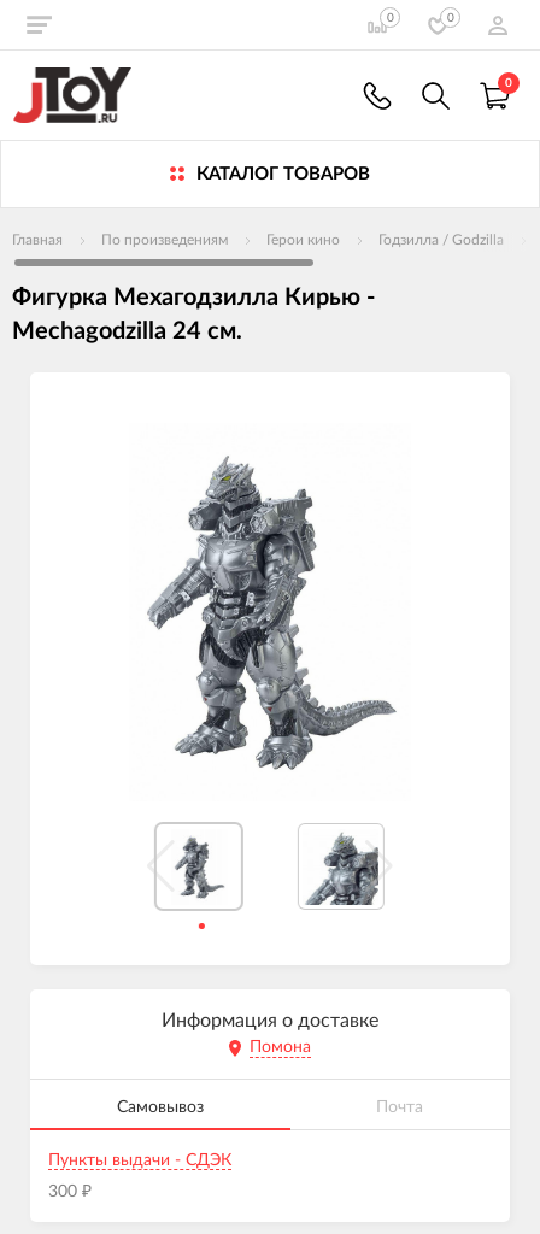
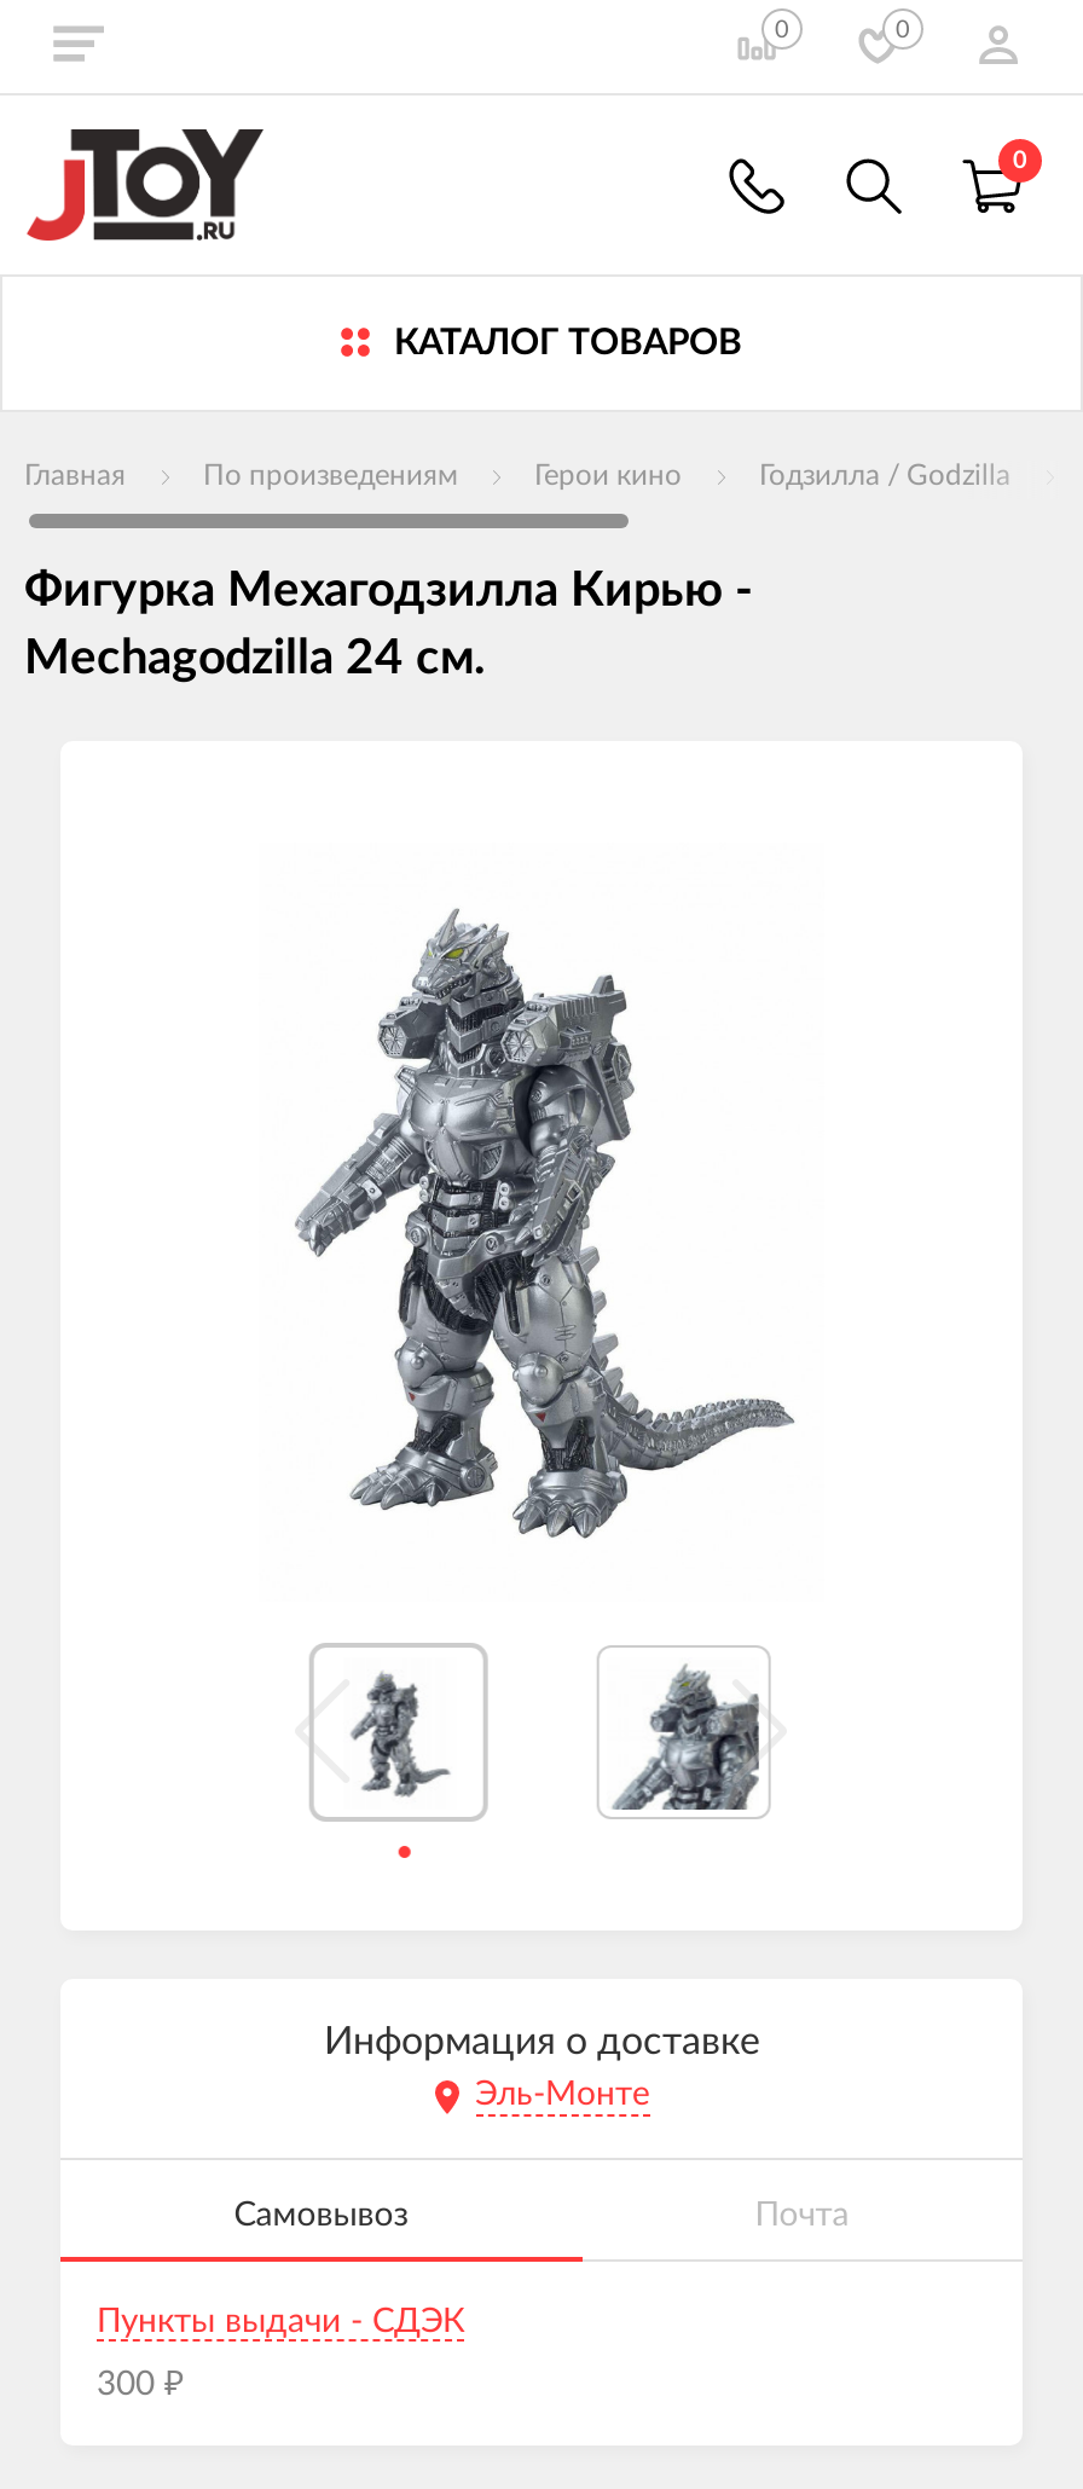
- Помона
+ Эль-Монте
